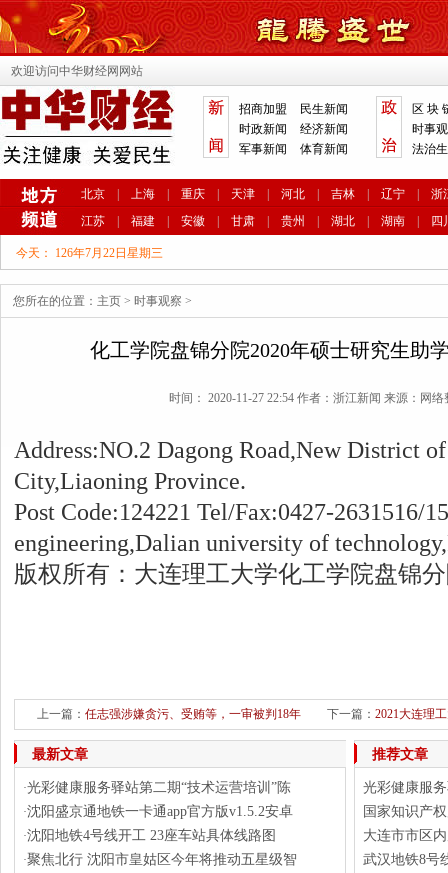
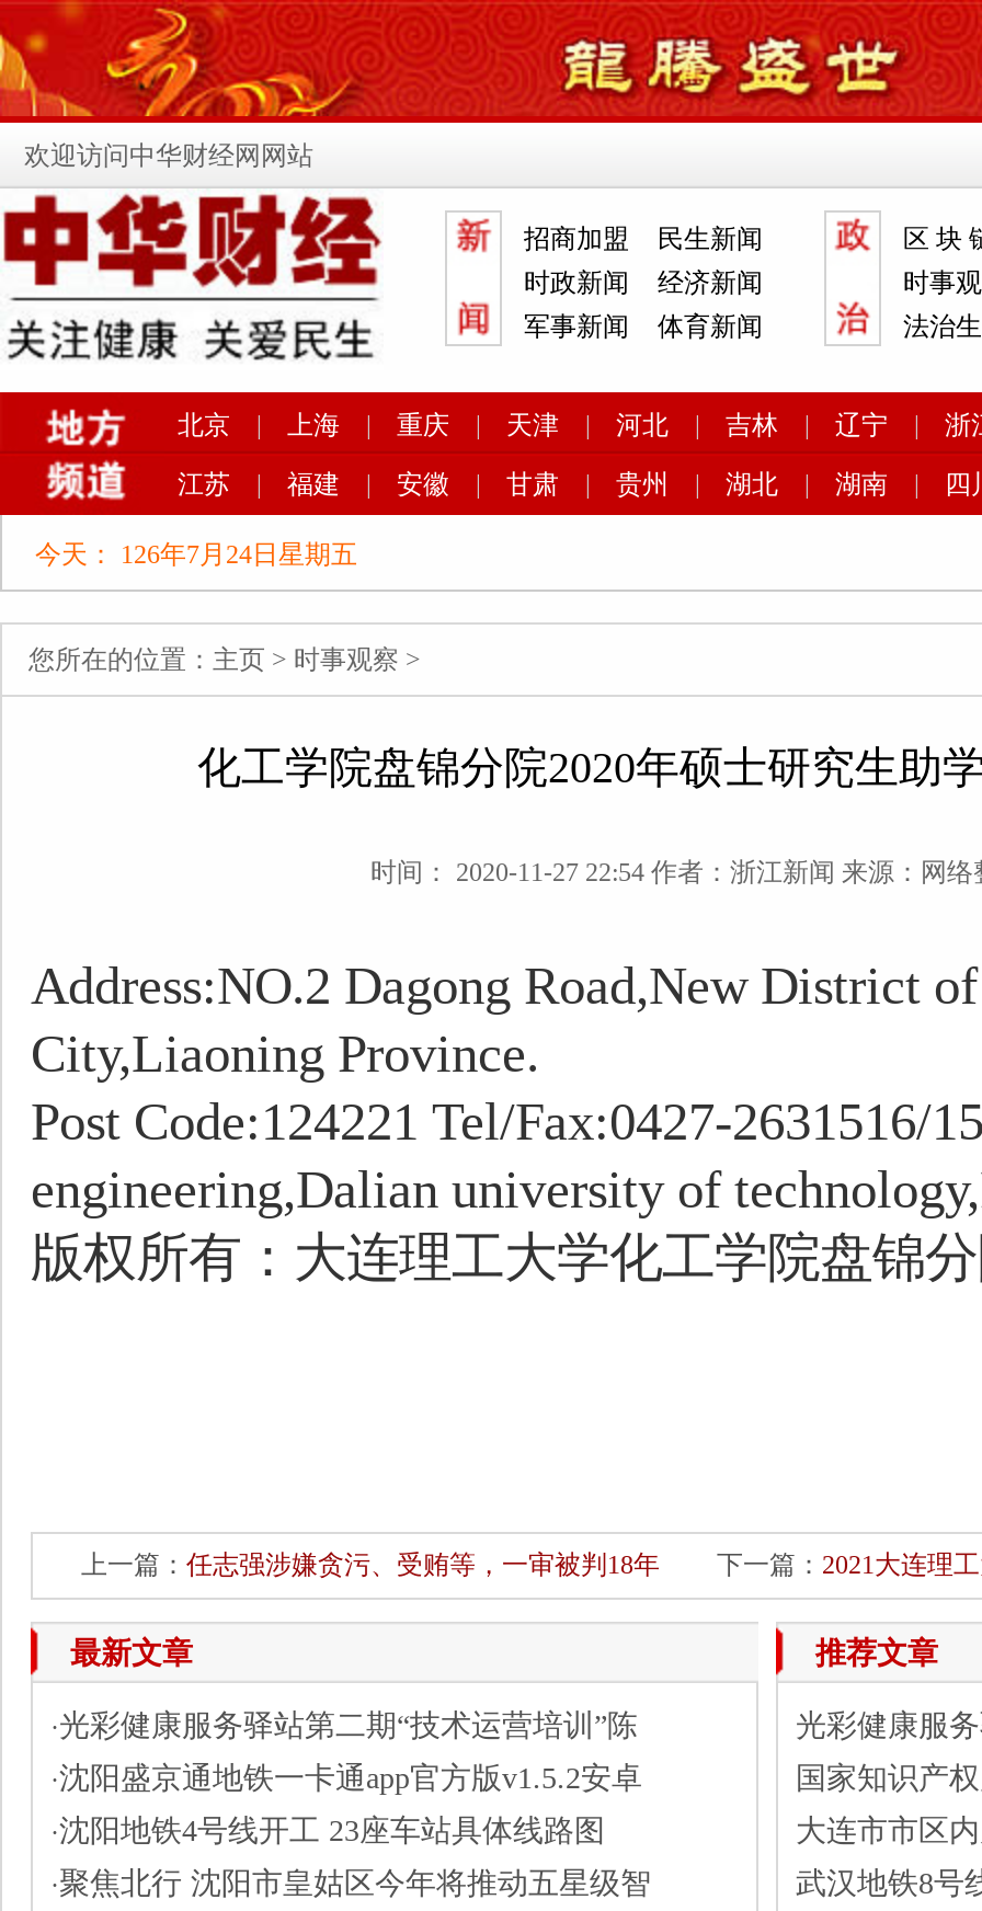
- 今天：126年7月22日星期三
+ 今天：126年7月24日星期五
